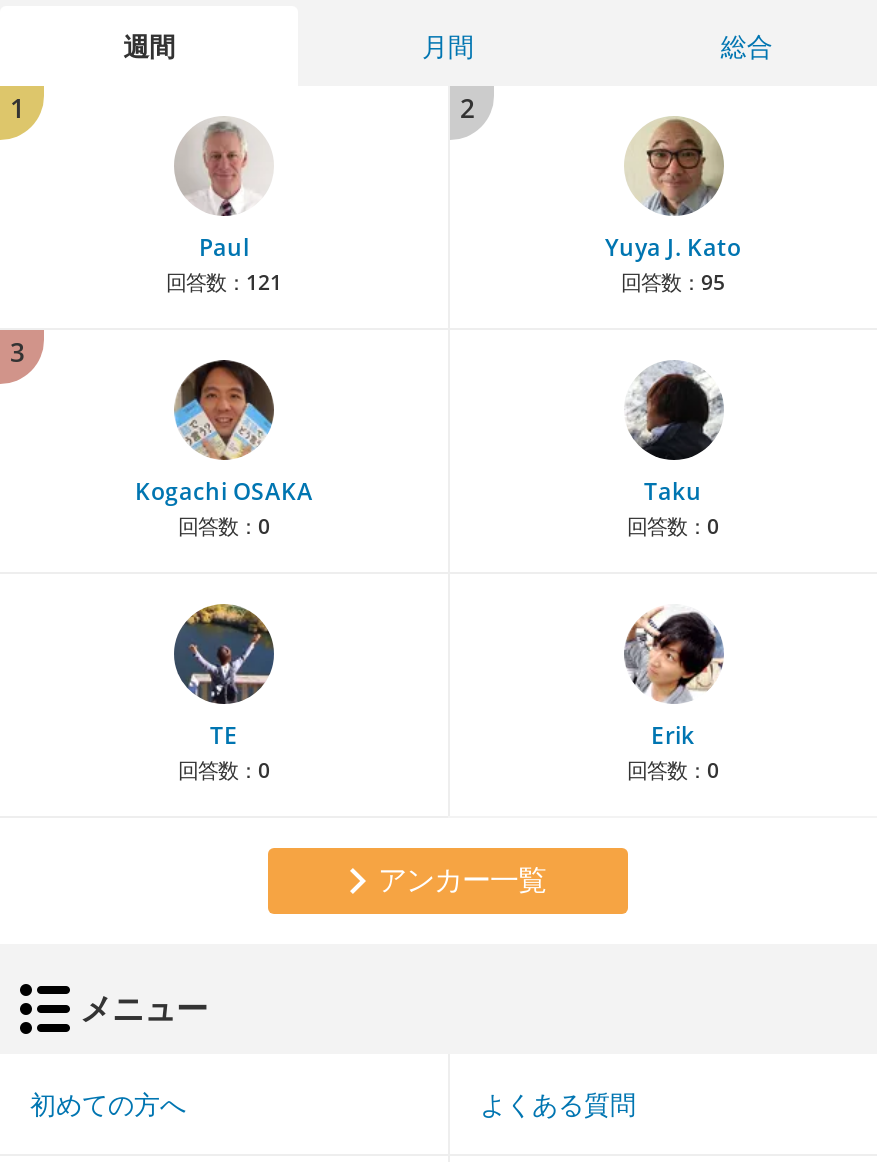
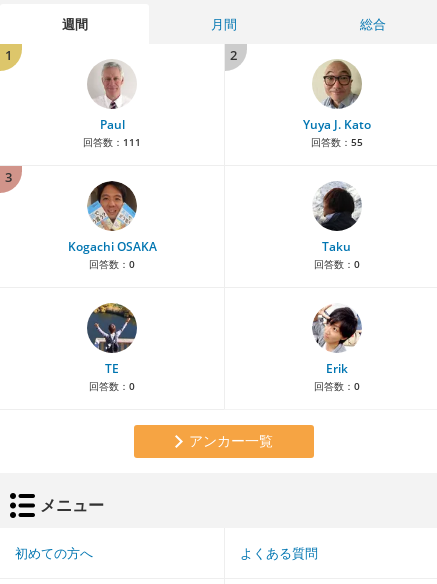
- 回答数：121
+ 回答数：111

- 回答数：95
+ 回答数：55
